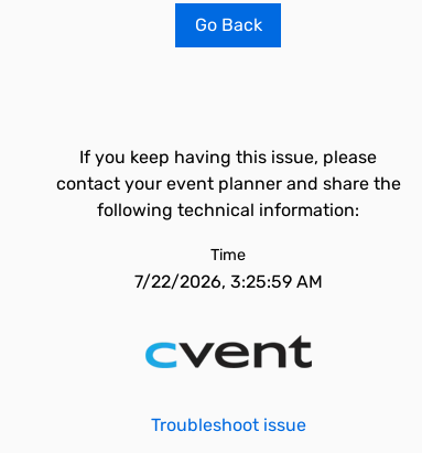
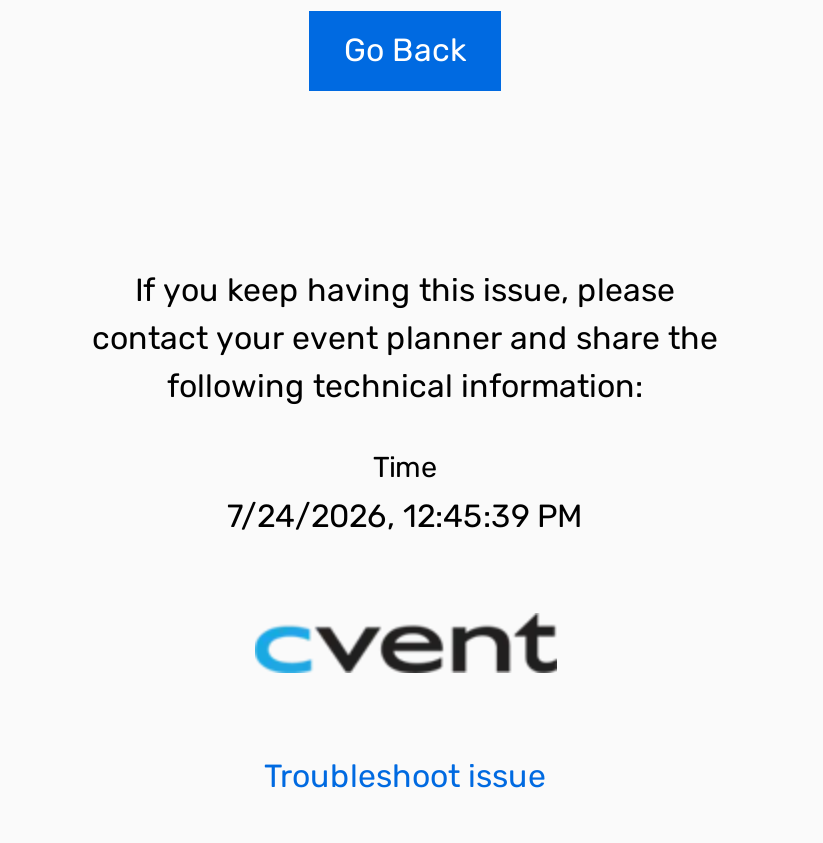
- 7/22/2026, 3:25:59 AM
+ 7/24/2026, 12:45:39 PM
